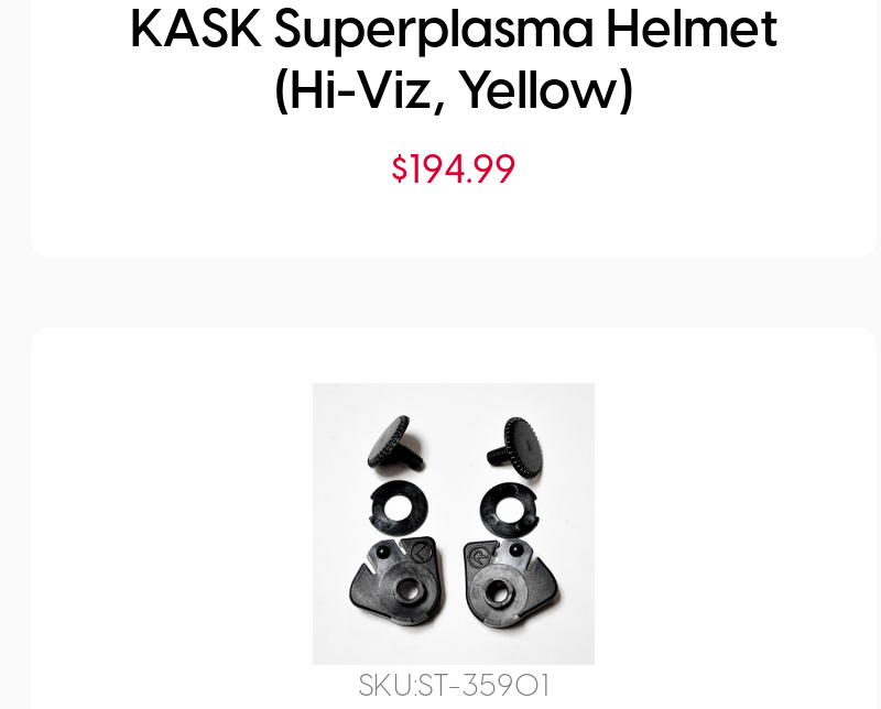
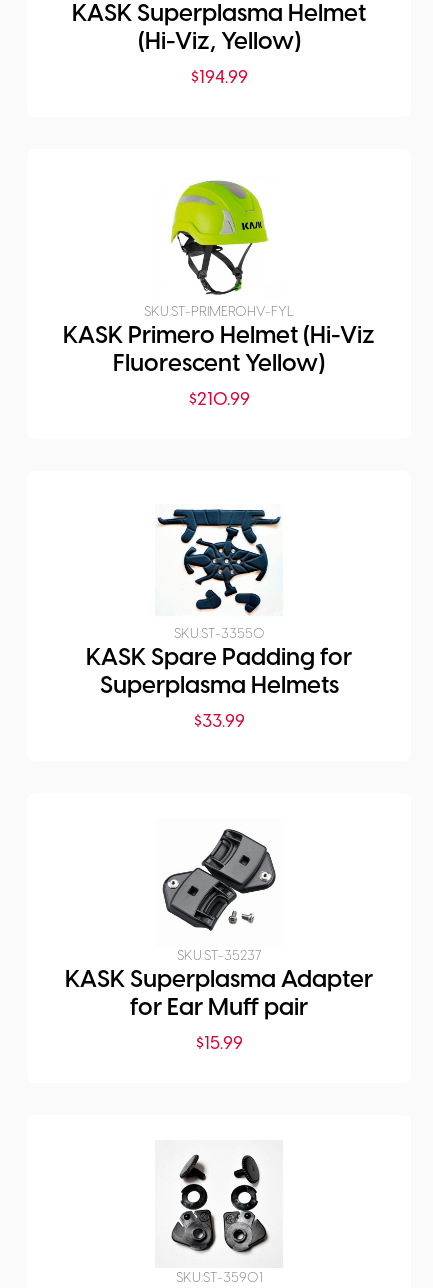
+ [image]
+ SKU: ST-PRIMEROHV-FYL
+ KASK Primero Helmet (Hi-Viz
+ Fluorescent Yellow)
+ $210.99

+ [image]
+ SKU: ST-35237
+ KASK Superplasma Adapter
+ for Ear Muff pair
+ $15.99

+ [image]
+ SKU: ST-33550
+ KASK Spare Padding for
+ Superplasma Helmets
+ $33.99
